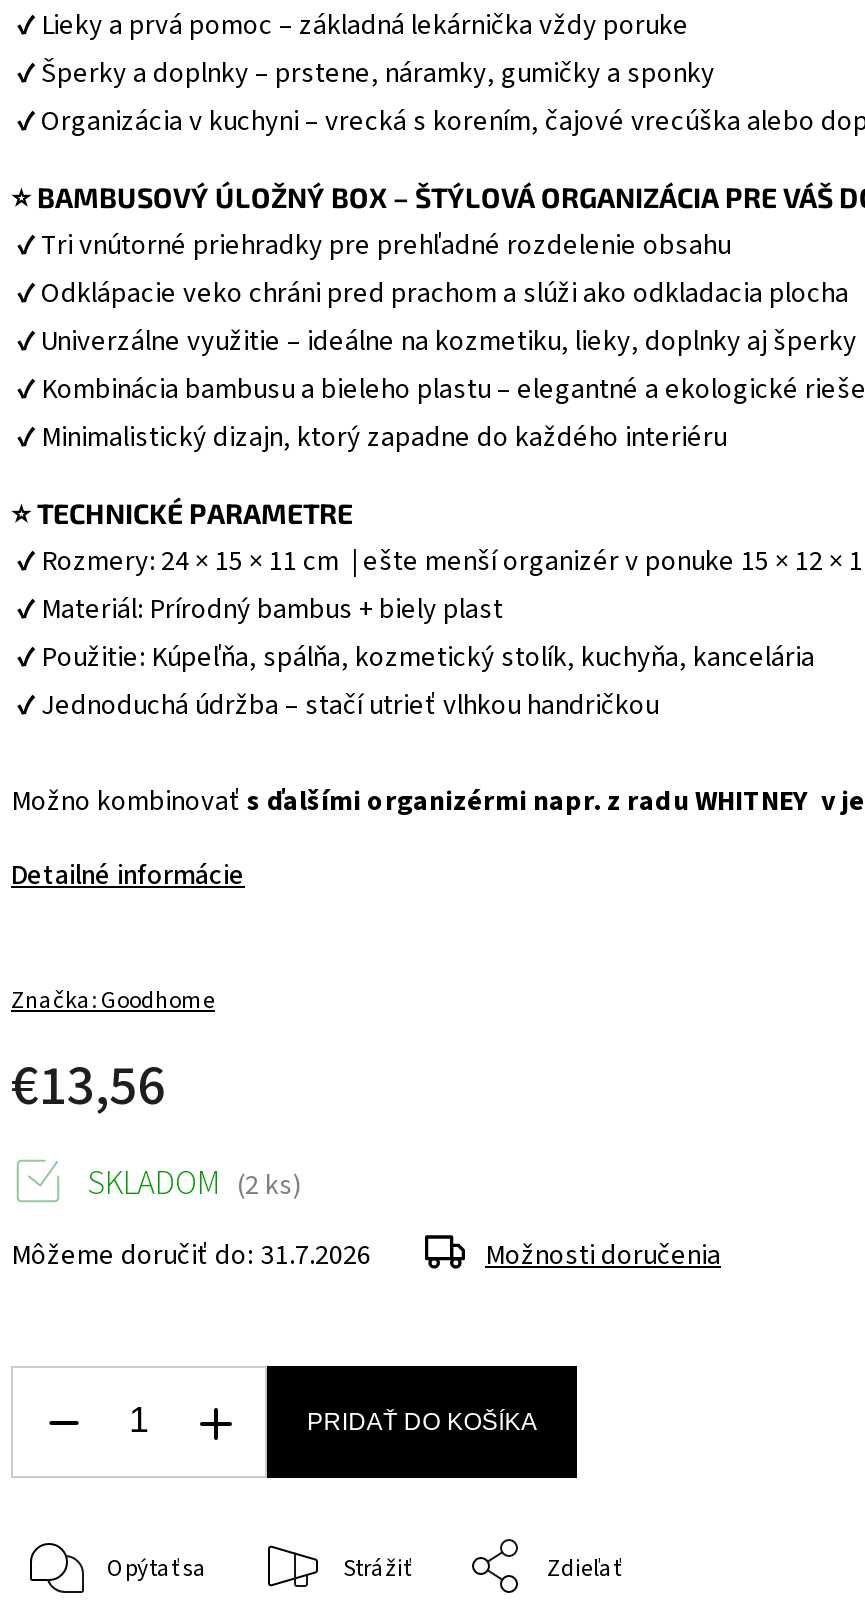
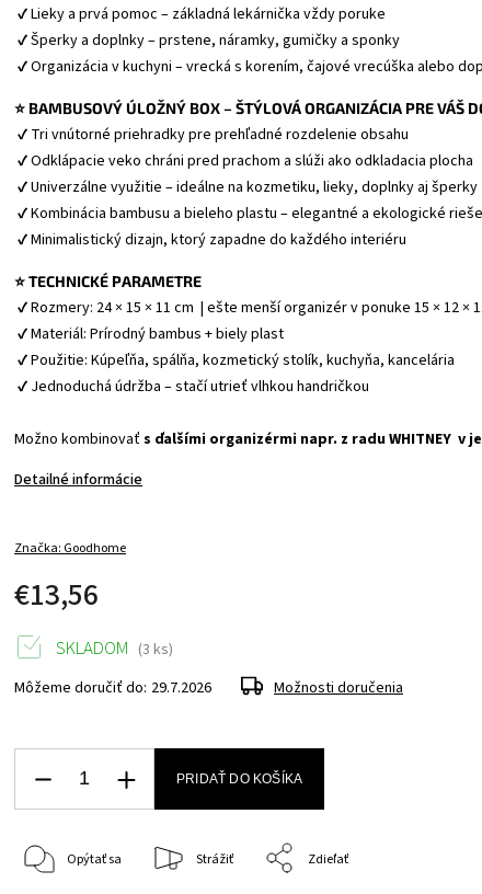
- SKLADOM (2 ks)
+ SKLADOM (3 ks)

- Môžeme doručiť do: 31.7.2026
+ Môžeme doručiť do: 29.7.2026
